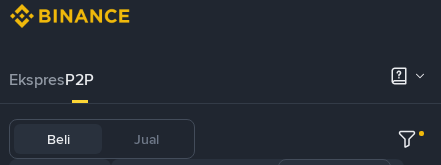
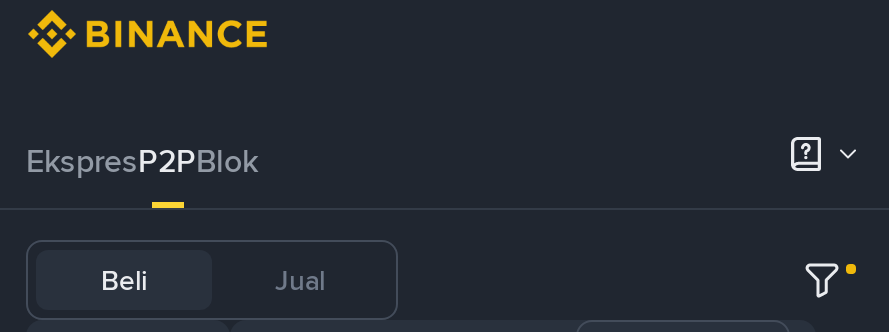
- EkspresP2P
+ EkspresP2PBlok
